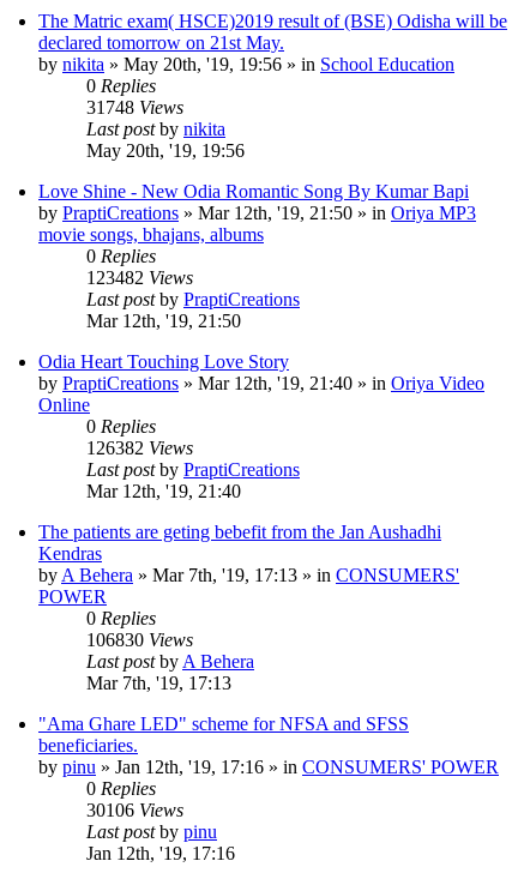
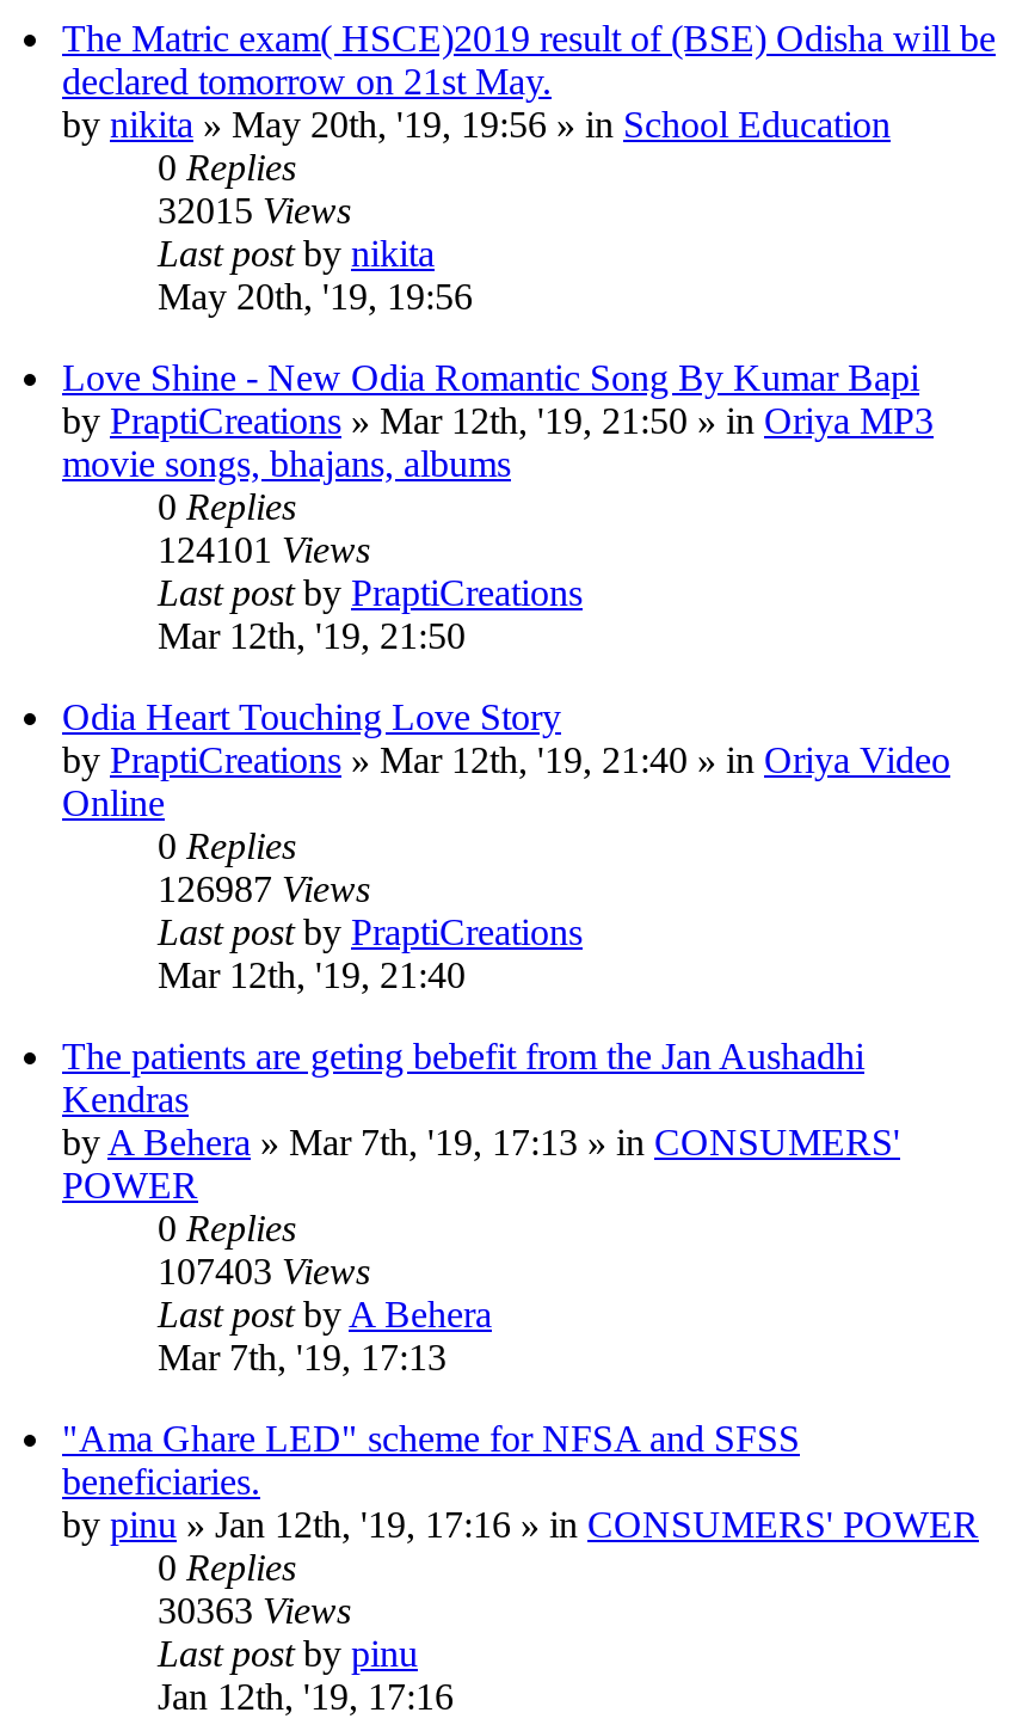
- 31748 Views
+ 32015 Views

- 123482 Views
+ 124101 Views

- 126382 Views
+ 126987 Views

- 106830 Views
+ 107403 Views

- 30106 Views
+ 30363 Views
